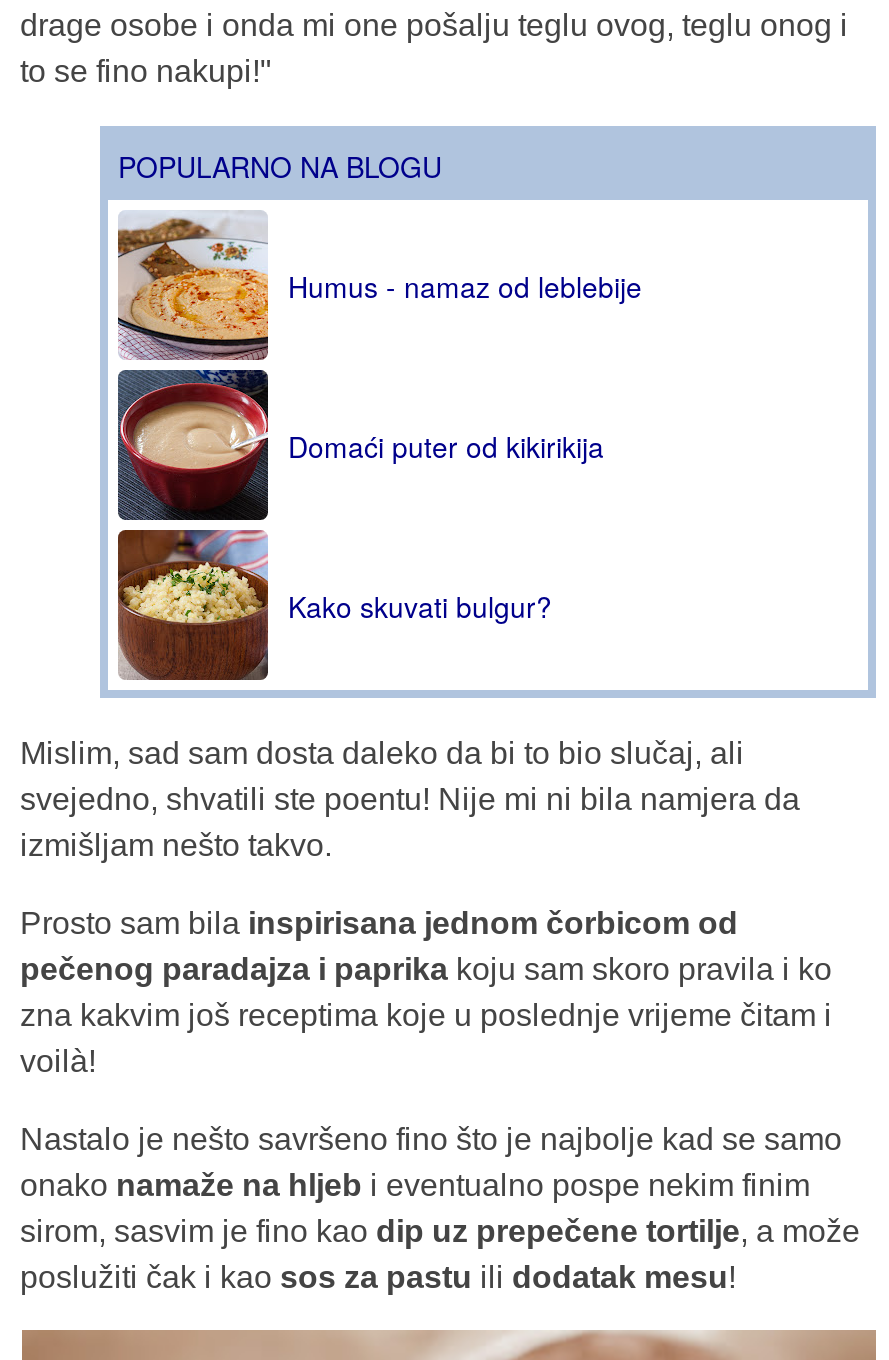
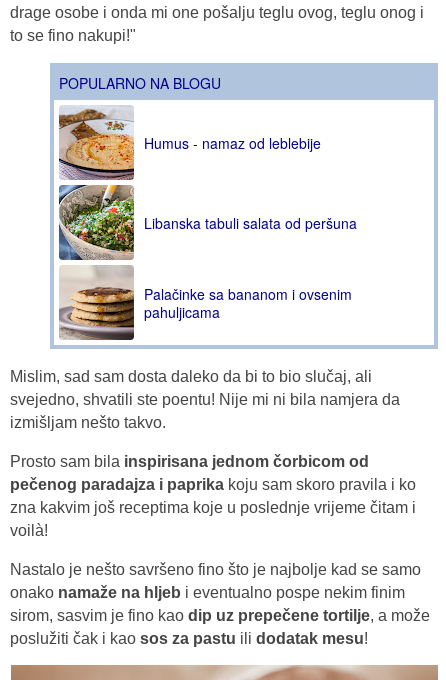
- [image]
- Domaći puter od kikirikija
+ [image]
+ Libanska tabuli salata od peršuna

- Kako skuvati bulgur?
+ Palačinke sa bananom i ovsenim
+ pahuljicama
